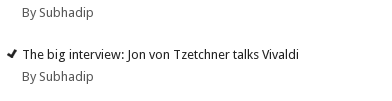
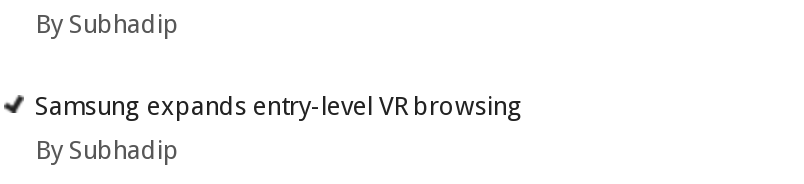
- The big interview: Jon von Tzetchner talks Vivaldi
+ Samsung expands entry-level VR browsing
